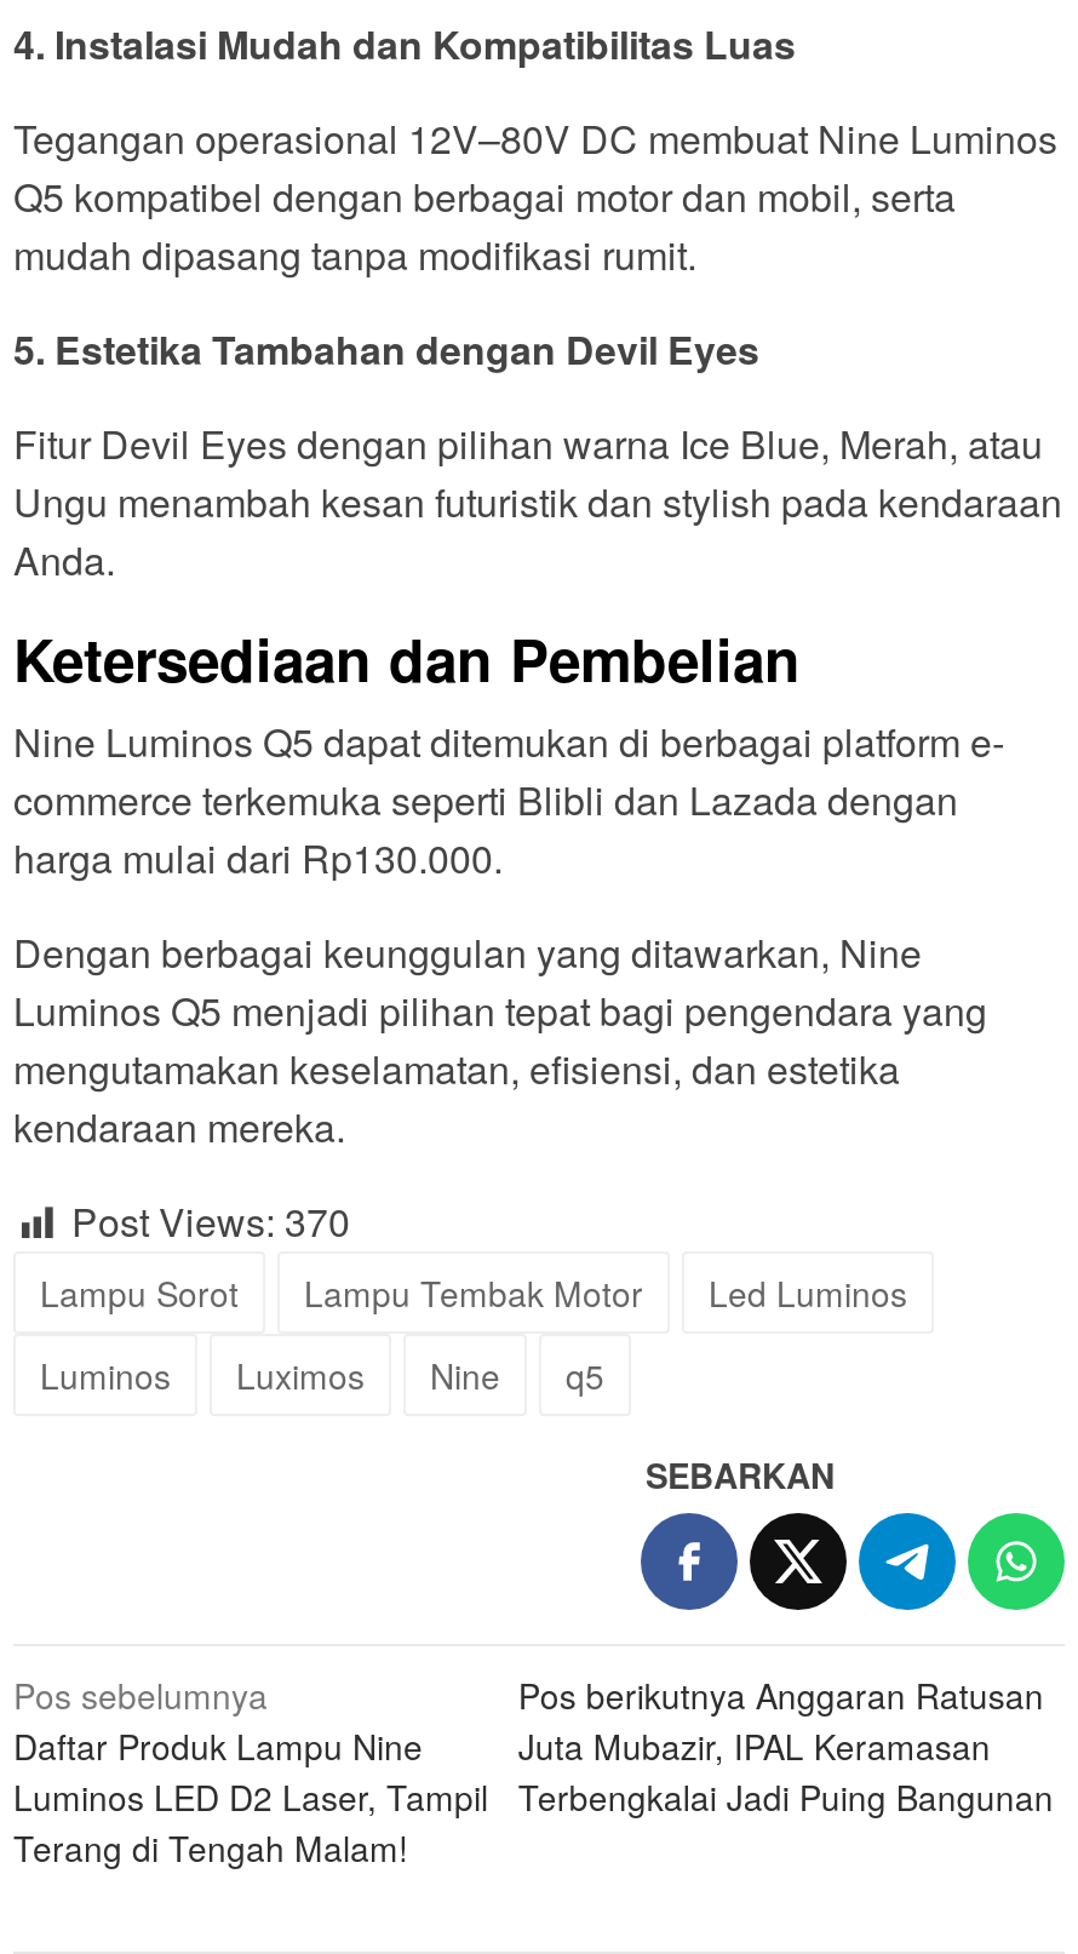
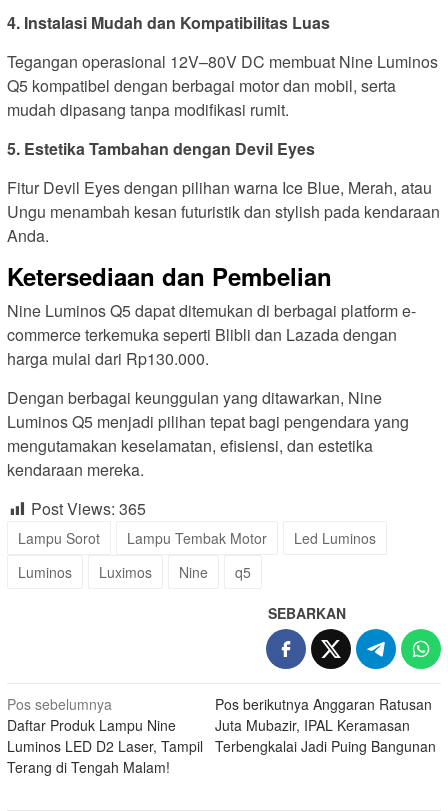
- Post Views: 370
+ Post Views: 365
